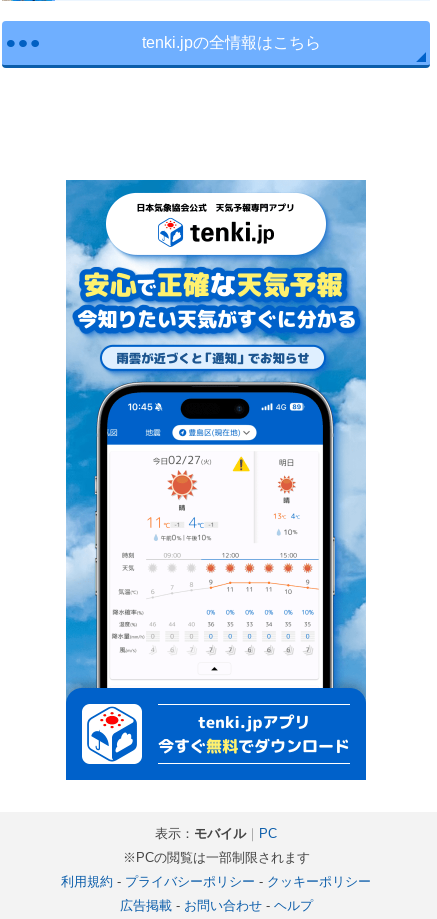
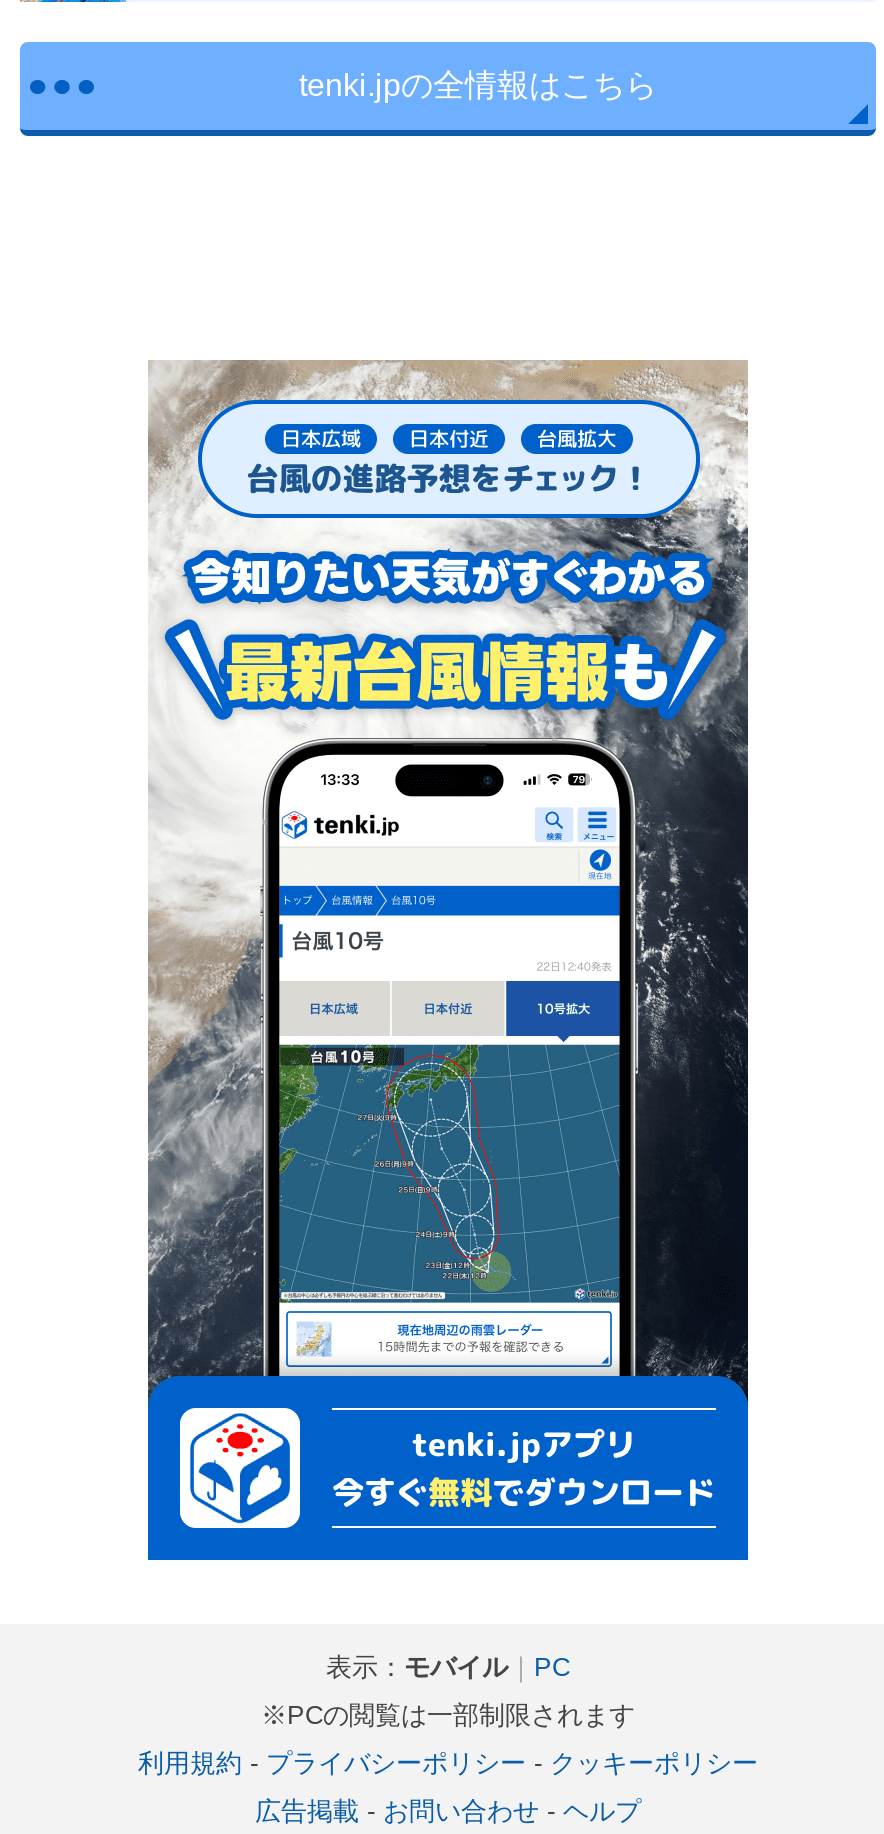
- [image]
+ [image]
